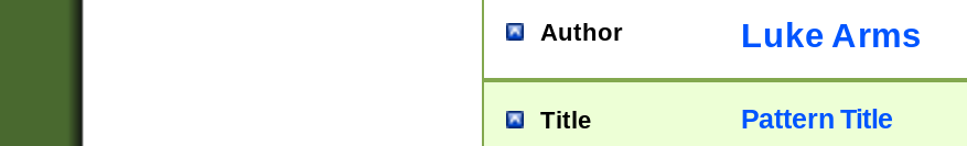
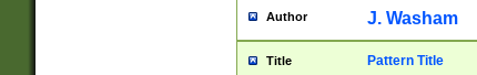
- Luke Arms
+ J. Washam
